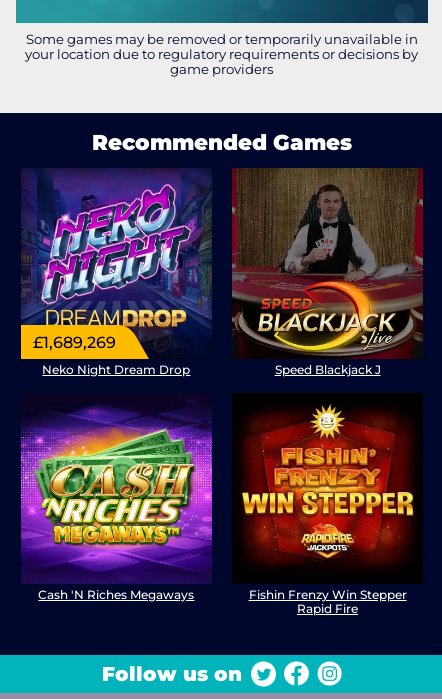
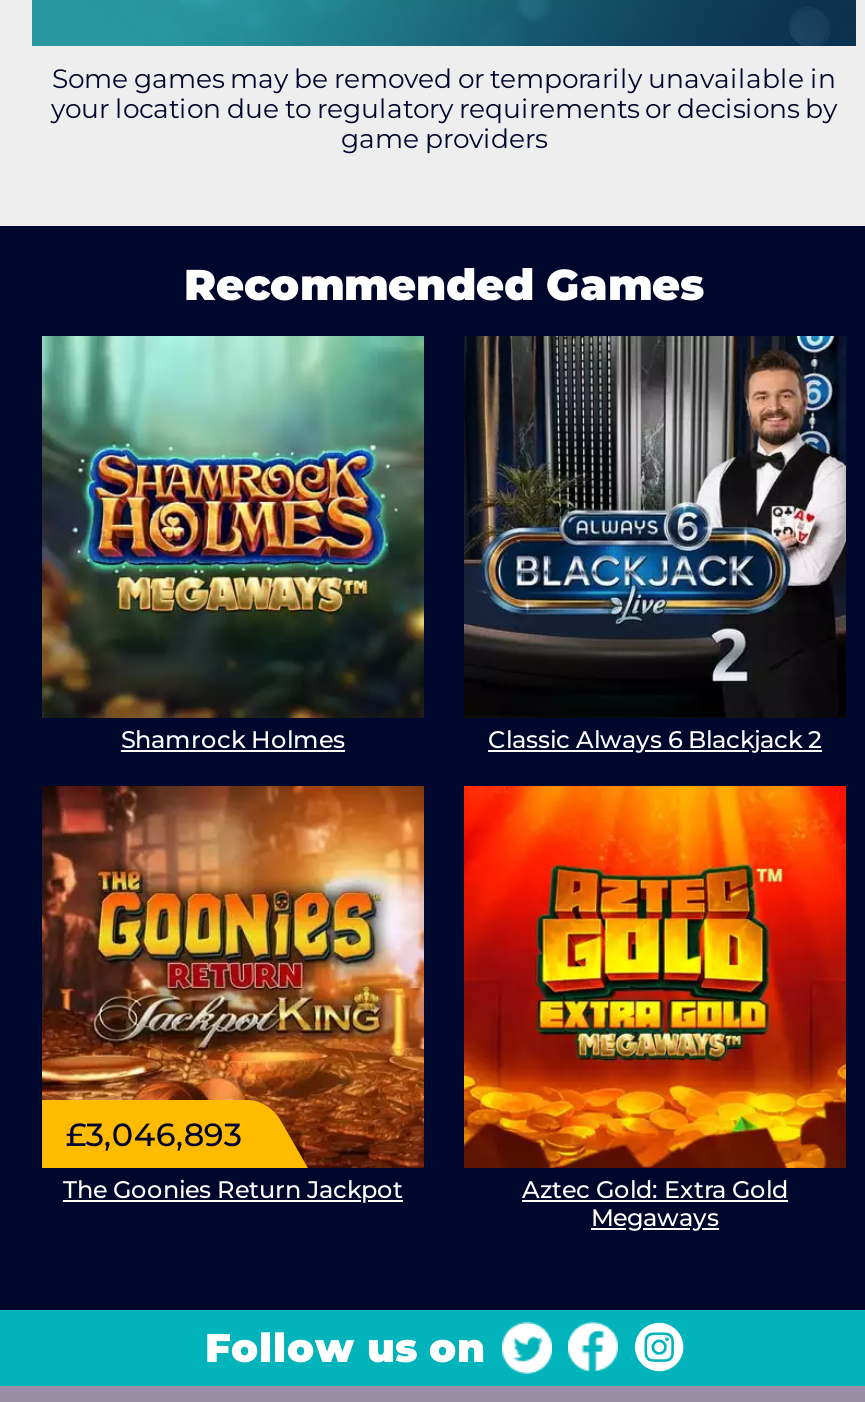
- [image]
- £1,689,269
+ [image]
+ Shamrock Holmes
+ Classic Always 6 Blackjack 2

- [image]
+ [image]

- Neko Night Dream Drop
- Speed Blackjack J
+ £3,046,893

- [image]
- Cash 'N Riches Megaways
- Fishin Frenzy Win Stepper
- Rapid Fire
+ [image]
+ The Goonies Return Jackpot
+ Aztec Gold: Extra Gold
+ Megaways

- [image]
+ [image]
